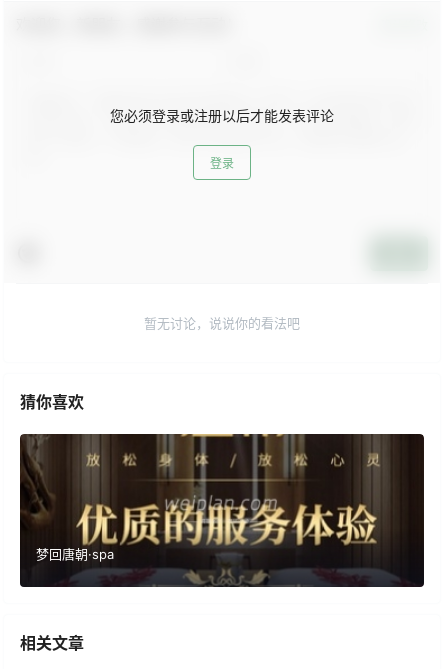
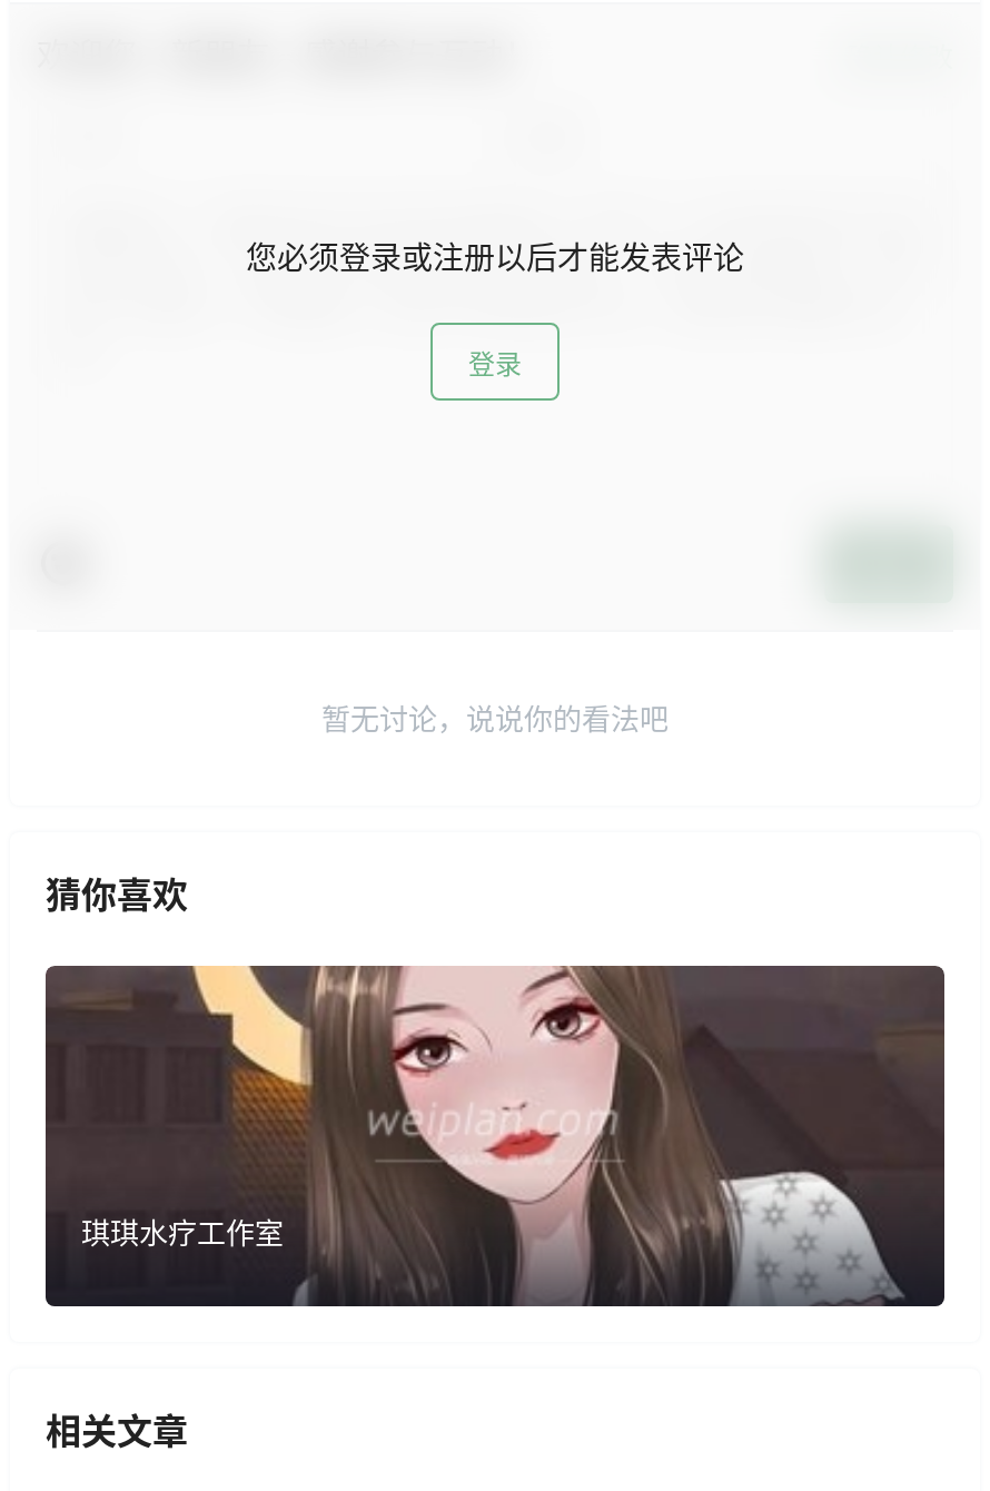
- [image]
- 梦回唐朝·spa
+ [image]
+ 琪琪水疗工作室
